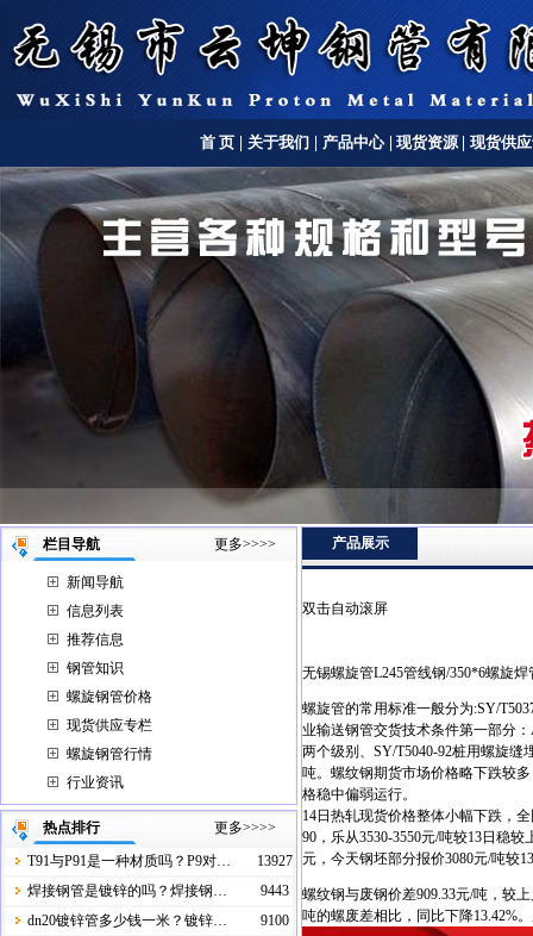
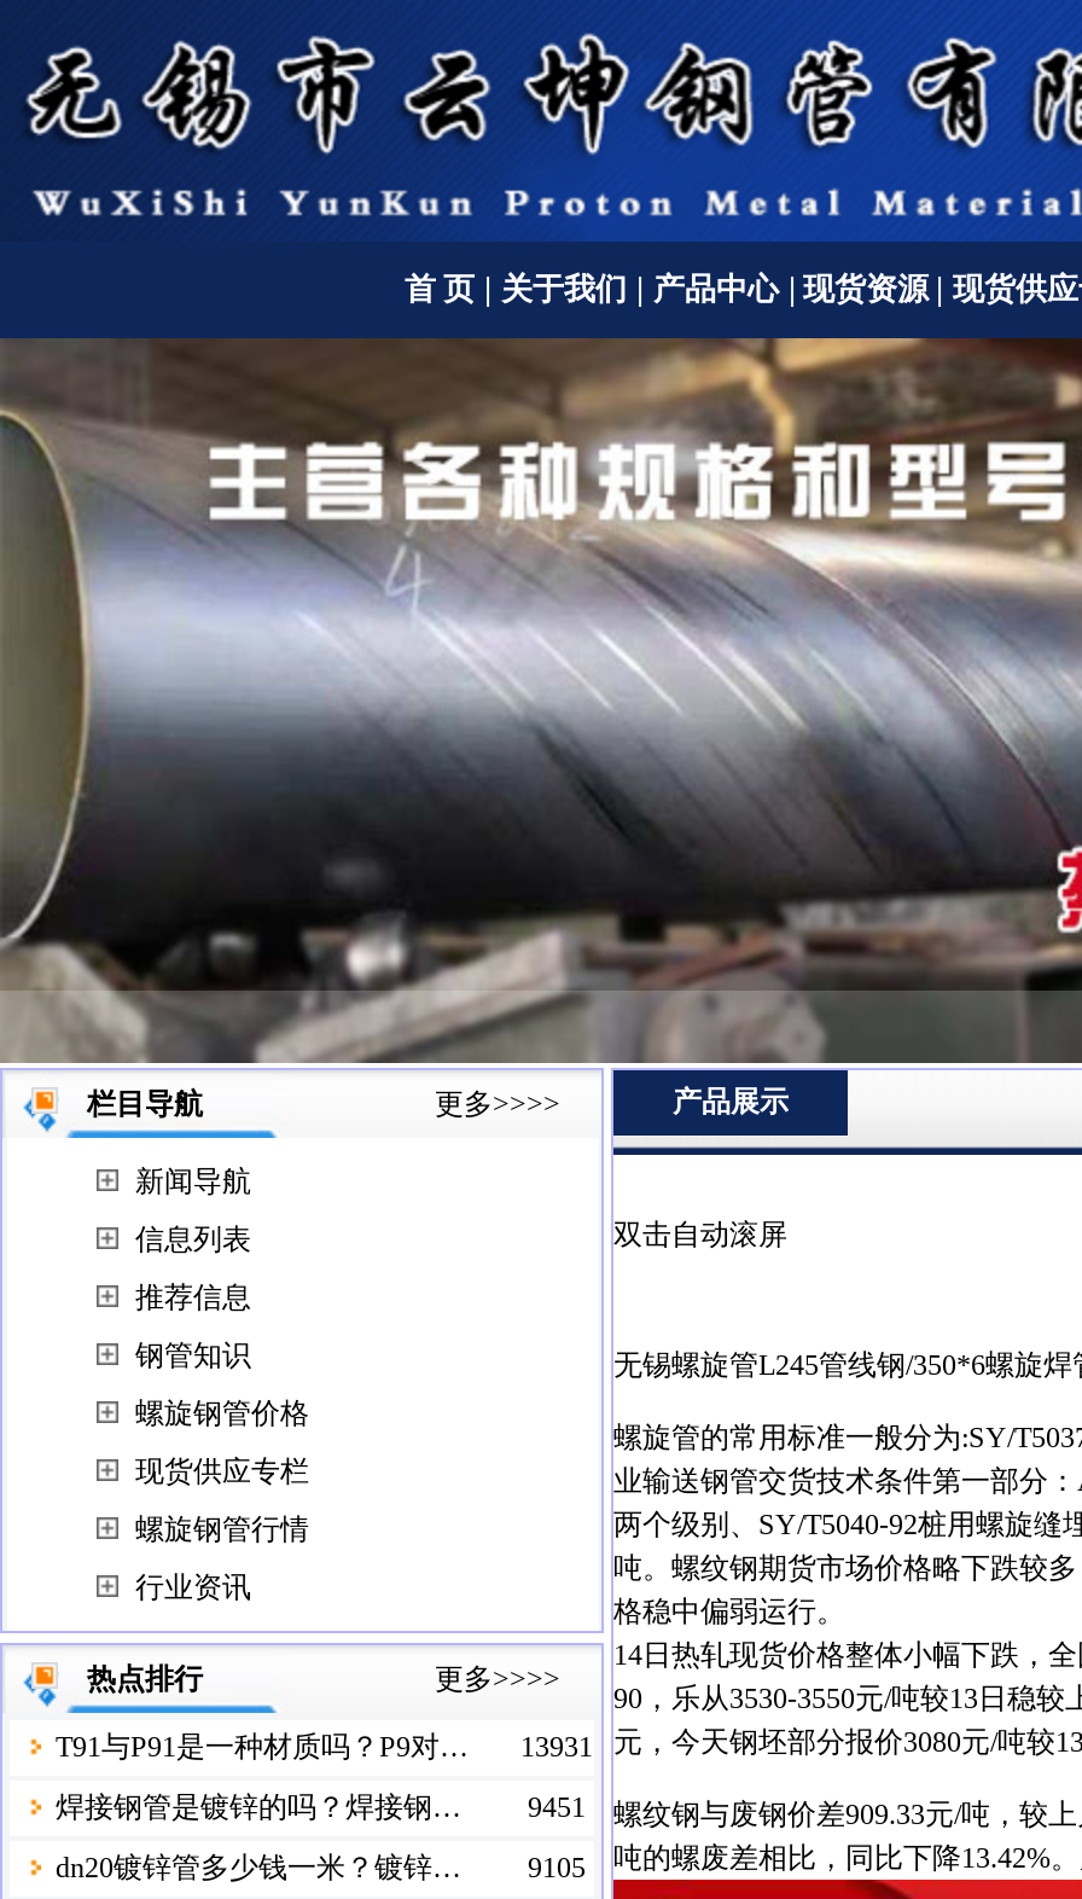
- [image]
+ [image]

- 13927
+ 13931

- 9443
+ 9451

- 9100
+ 9105
